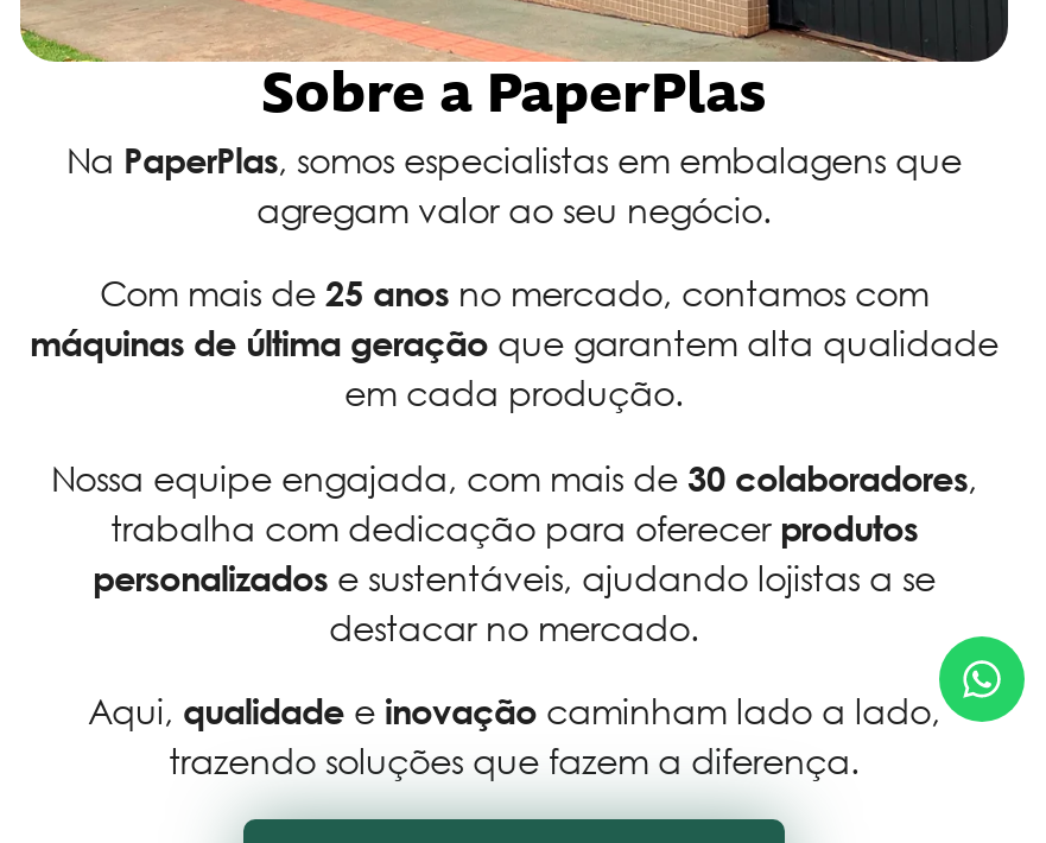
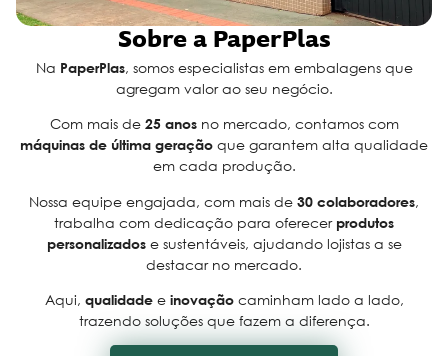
- [image]
